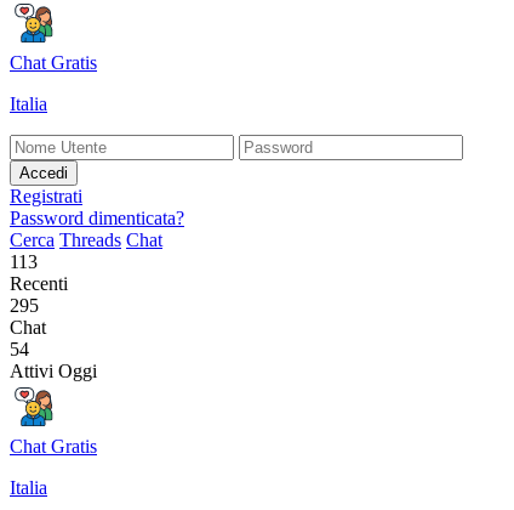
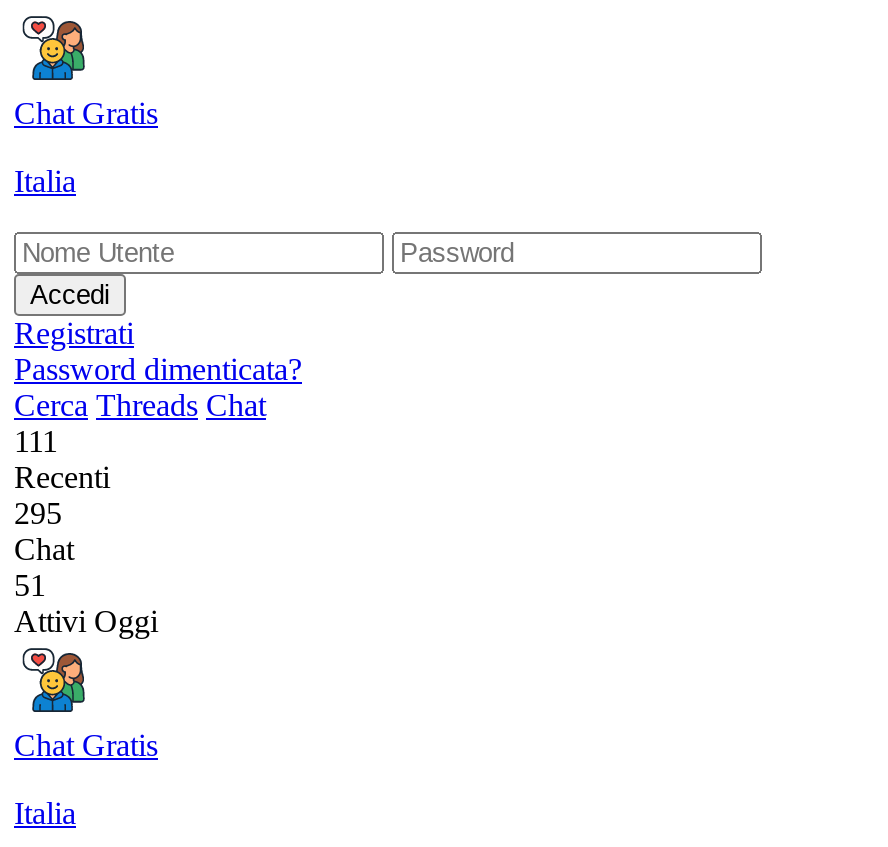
- 113
+ 111

- 54
+ 51
